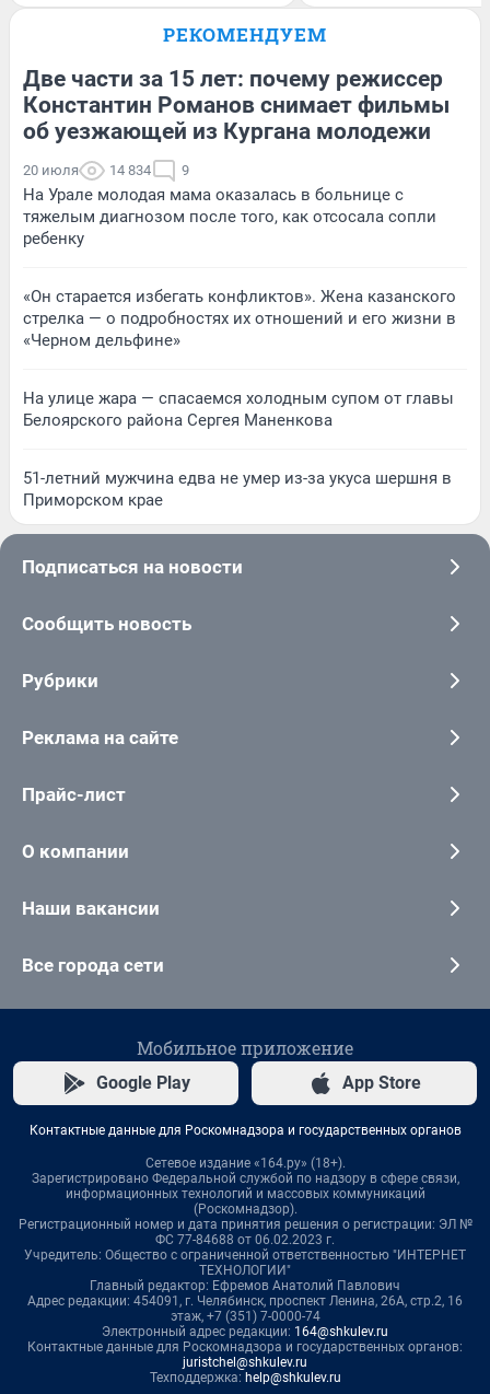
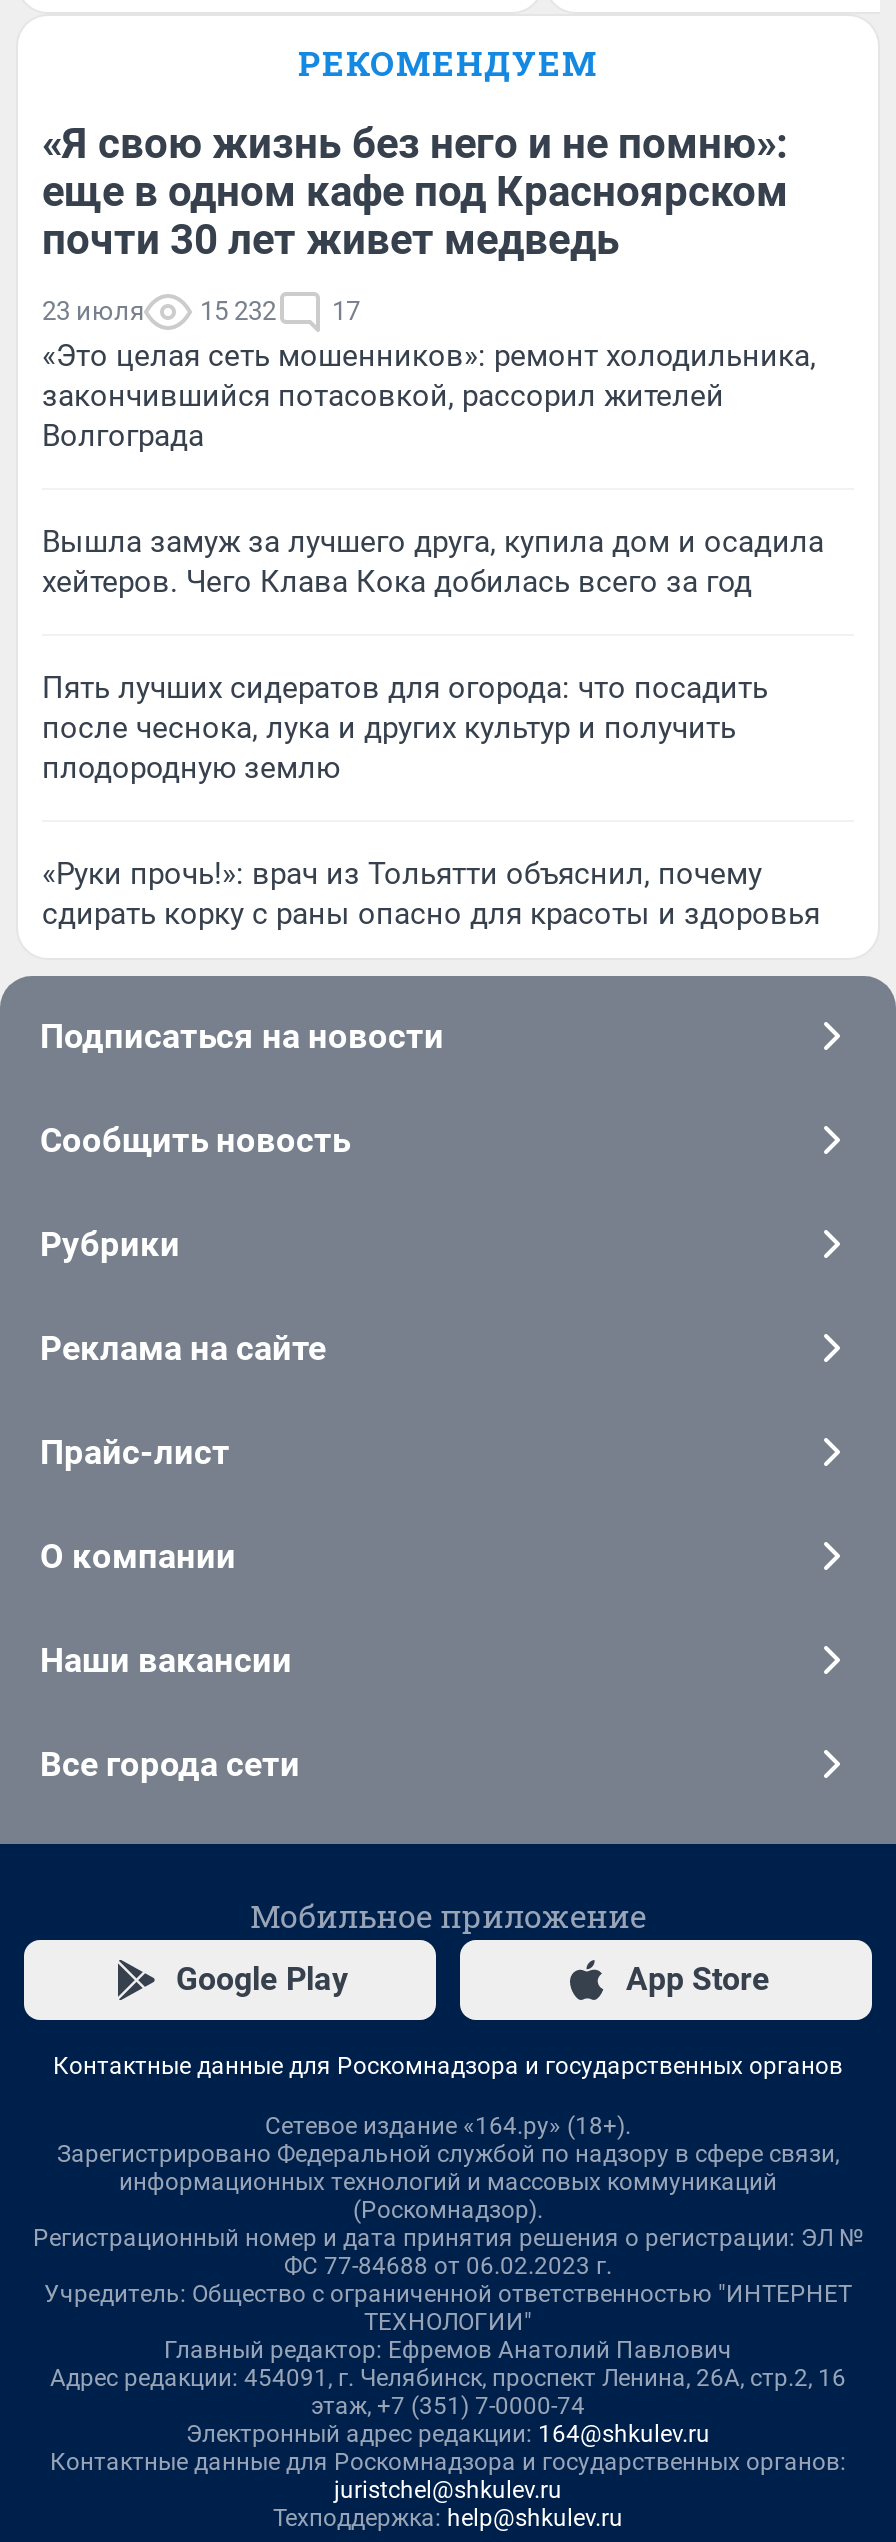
- Две части за 15 лет: почему режиссер
- Константин Романов снимает фильмы
- об уезжающей из Кургана молодежи
+ «Я свою жизнь без него и не помню»:
+ еще в одном кафе под Красноярском
+ почти 30 лет живет медведь

- 20 июля
- 14 834
- 9
- На Урале молодая мама оказалась в больнице с
- тяжелым диагнозом после того, как отсосала сопли
- ребенку
+ 23 июля
+ 15 232
+ 17
+ «Это целая сеть мошенников»: ремонт холодильника,
+ закончившийся потасовкой, рассорил жителей
+ Волгограда

- «Он старается избегать конфликтов». Жена казанского
- стрелка — о подробностях их отношений и его жизни в
- «Черном дельфине»
+ Вышла замуж за лучшего друга, купила дом и осадила
+ хейтеров. Чего Клава Кока добилась всего за год

- На улице жара — спасаемся холодным супом от главы
- Белоярского района Сергея Маненкова
+ Пять лучших сидератов для огорода: что посадить
+ после чеснока, лука и других культур и получить
+ плодородную землю

- 51-летний мужчина едва не умер из-за укуса шершня в
- Приморском крае
+ «Руки прочь!»: врач из Тольятти объяснил, почему
+ сдирать корку с раны опасно для красоты и здоровья
